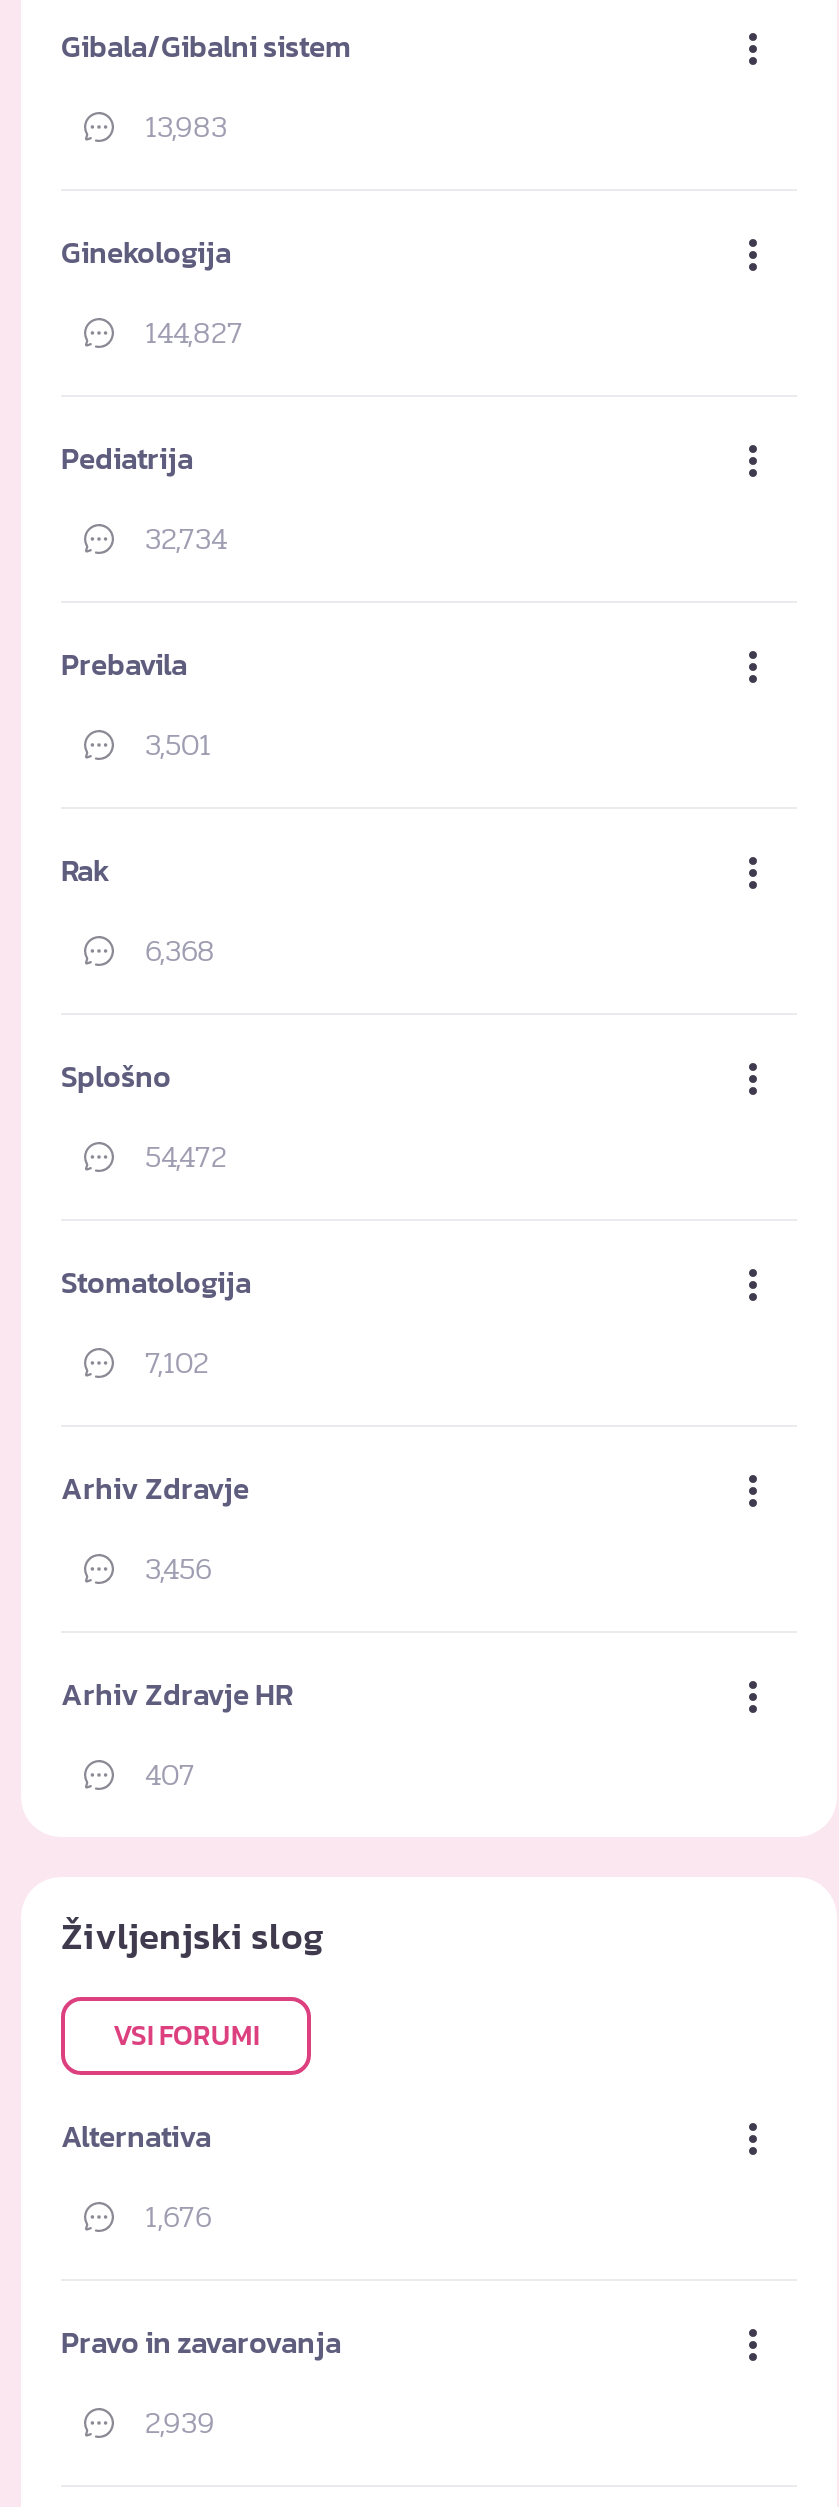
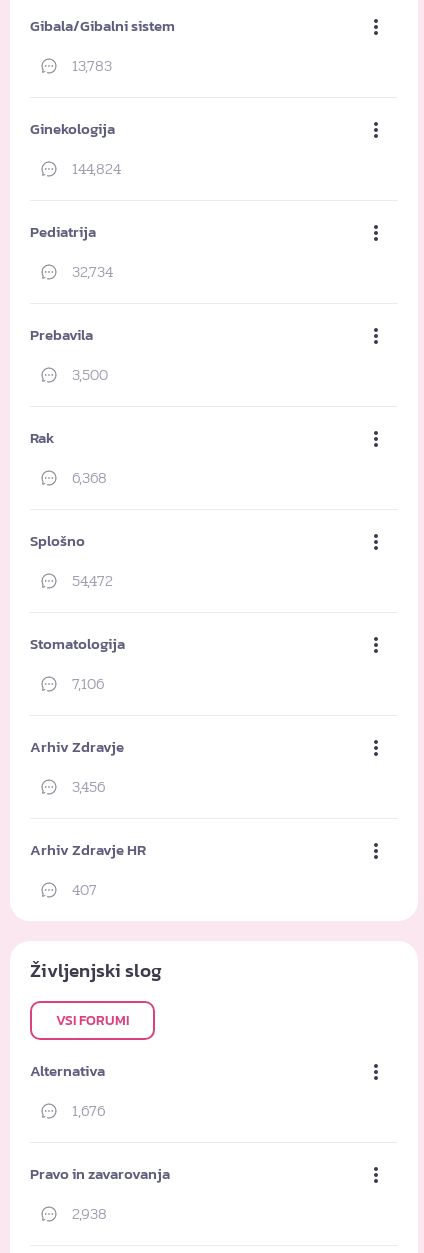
- 13,983
+ 13,783

- 144,827
+ 144,824

- 3,501
+ 3,500

- 7,102
+ 7,106

- 2,939
+ 2,938
